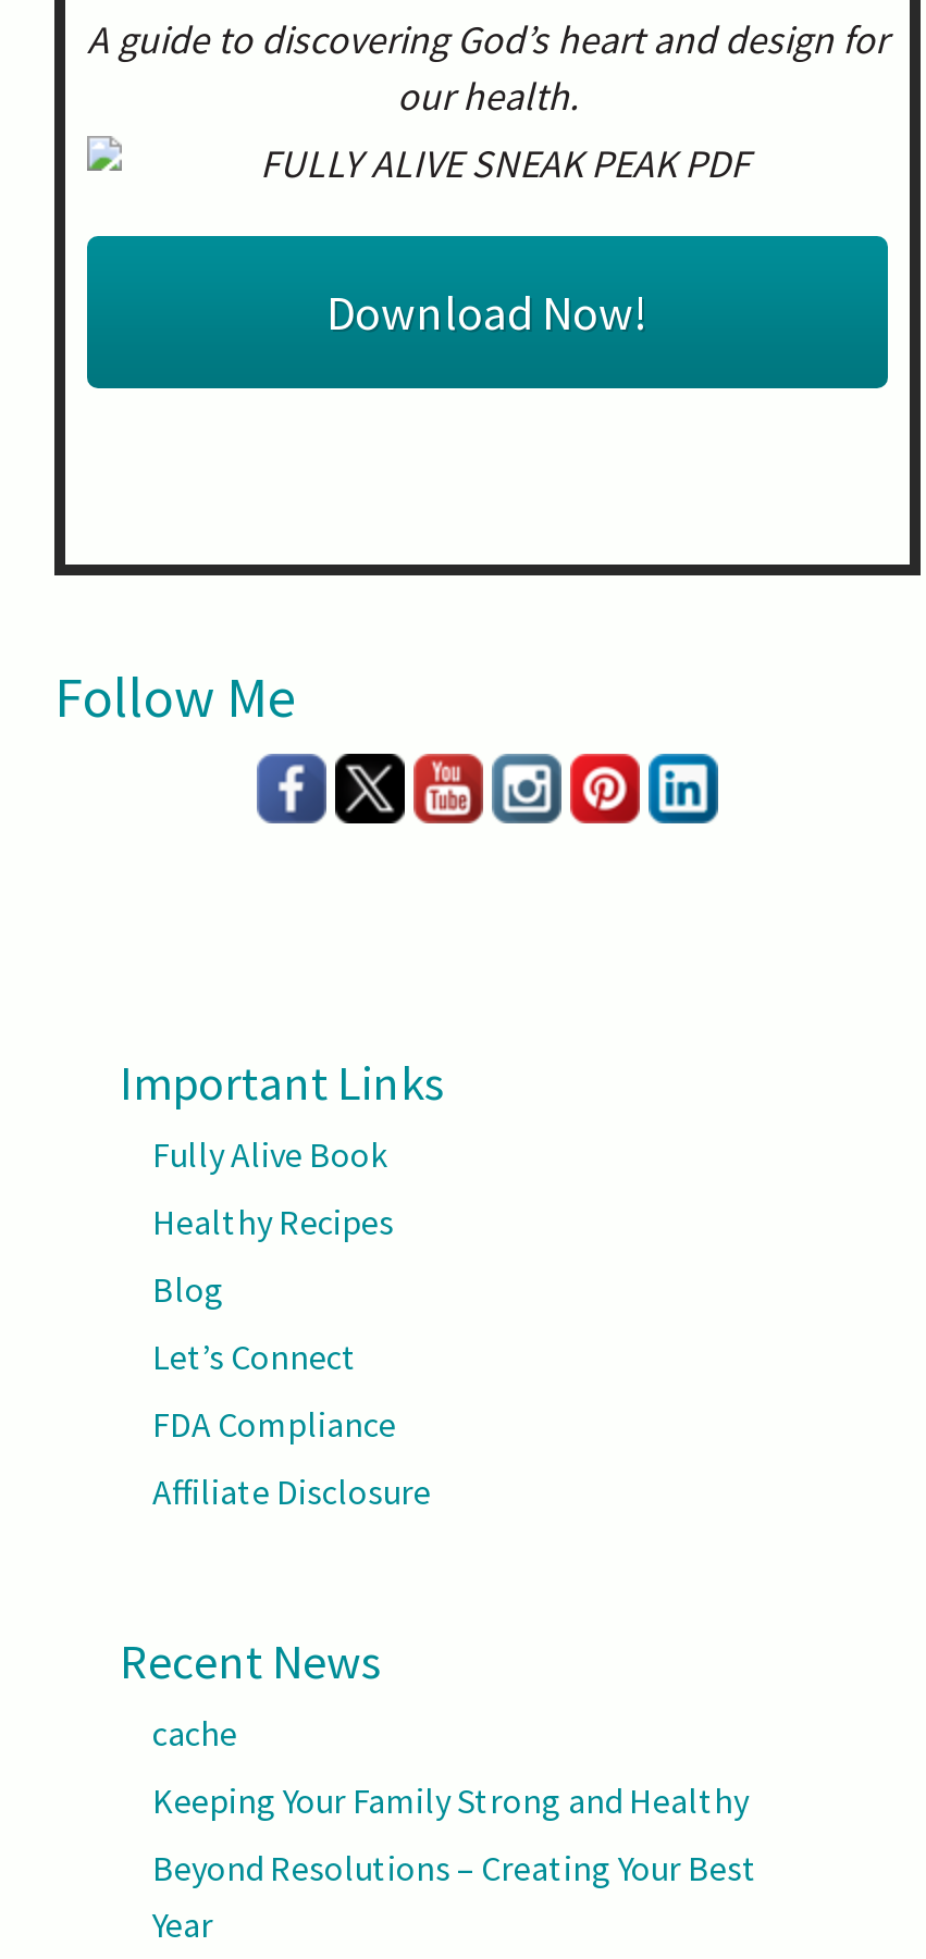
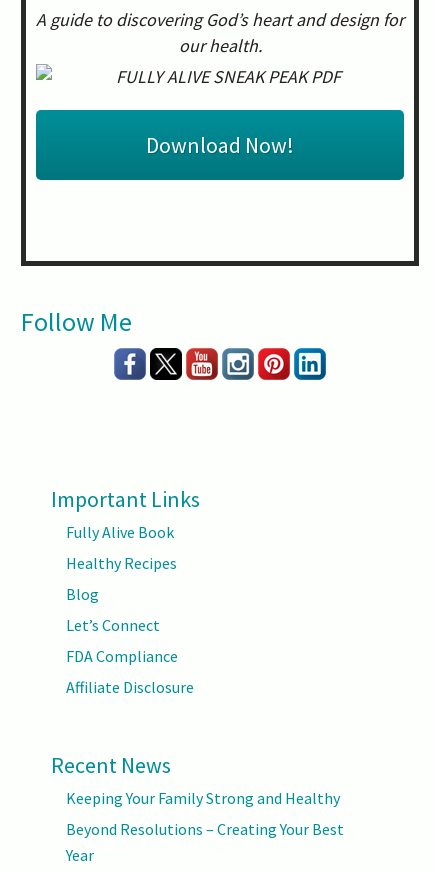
- cache
